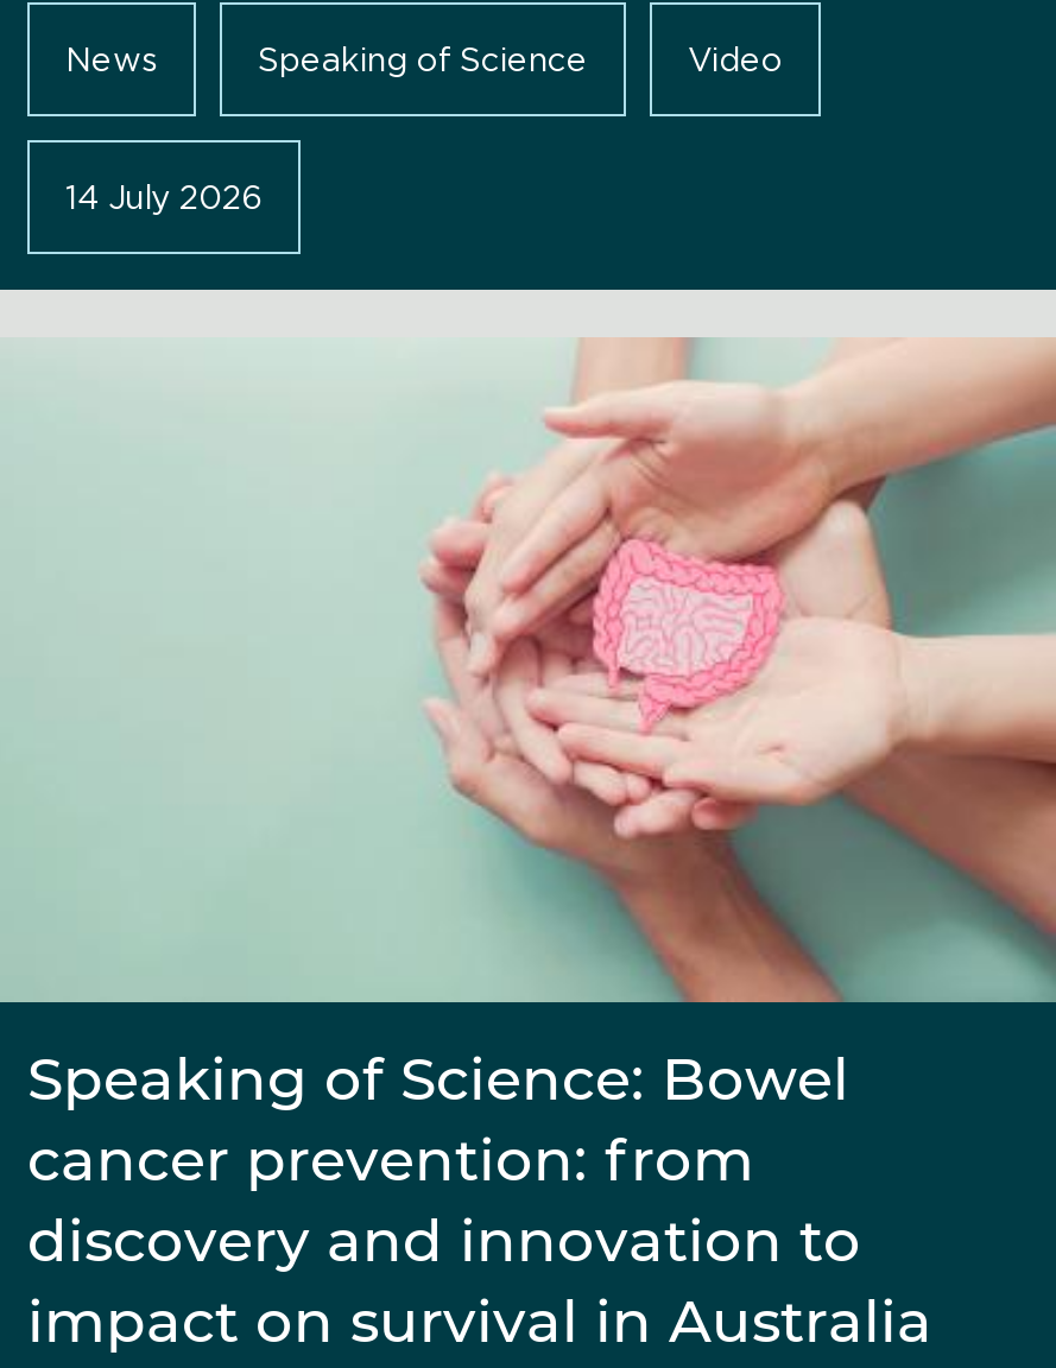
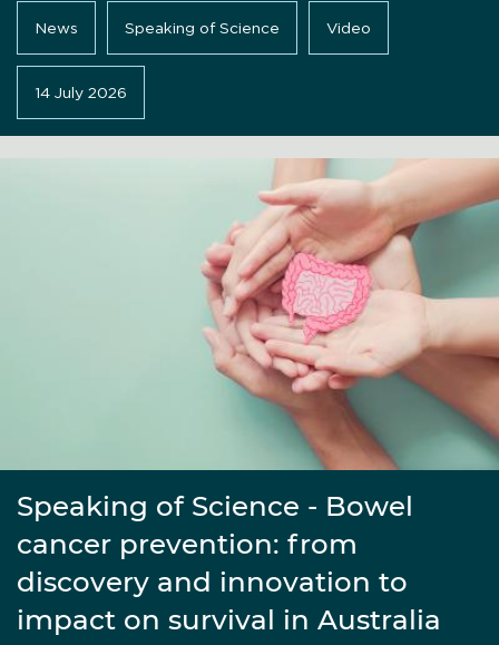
- Speaking of Science: Bowel
+ Speaking of Science - Bowel
